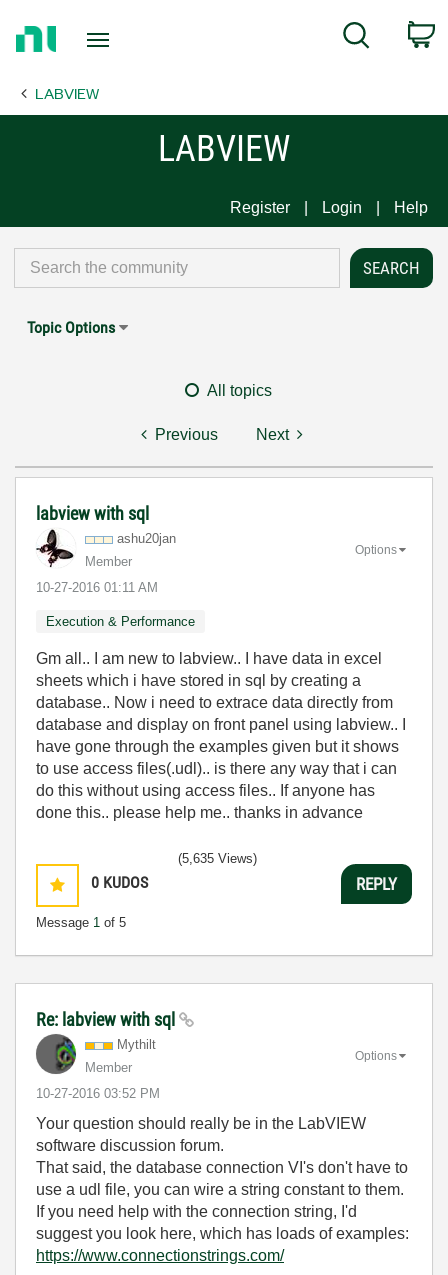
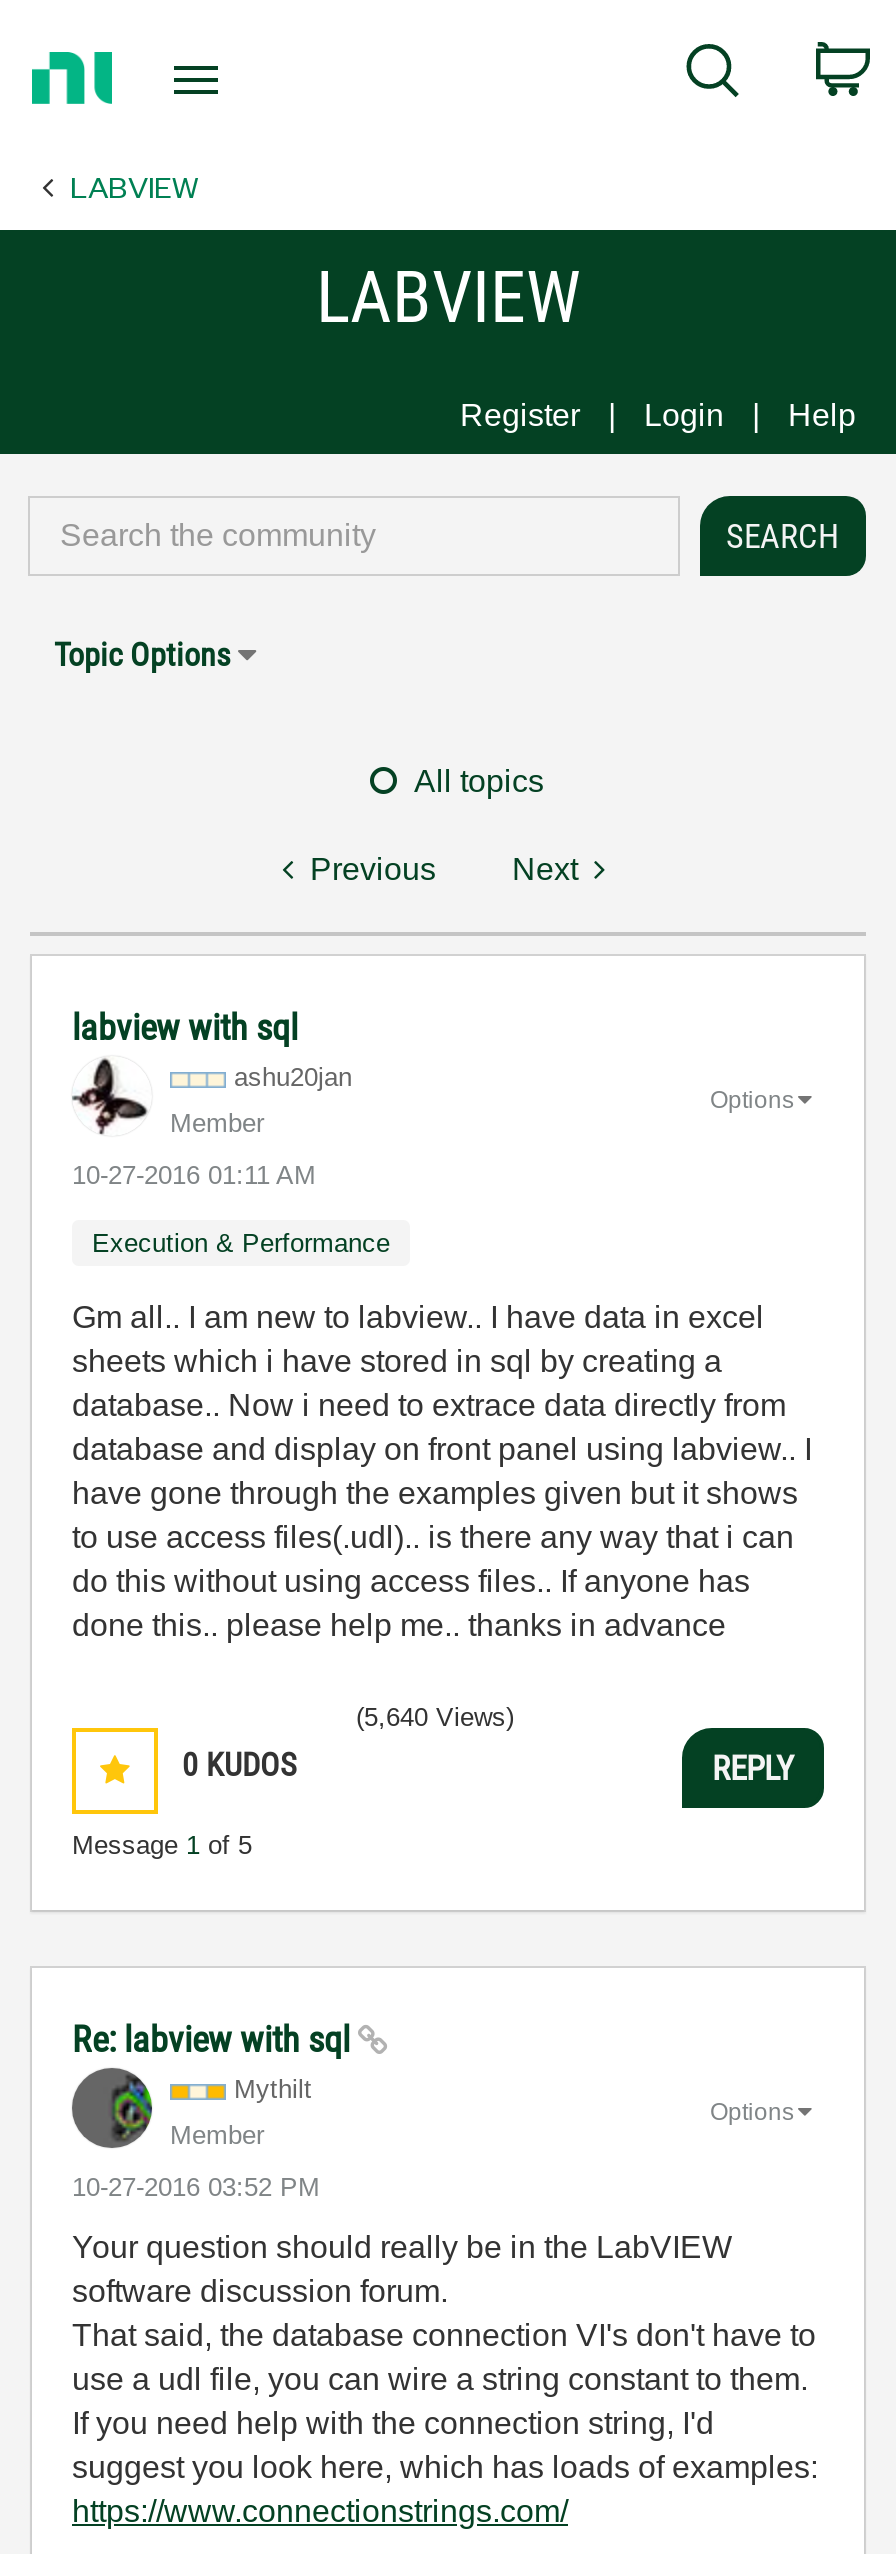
- (5,635 Views)
+ (5,640 Views)
